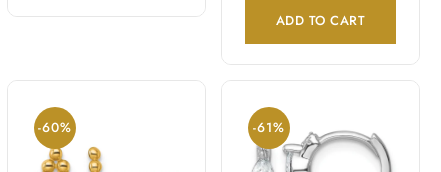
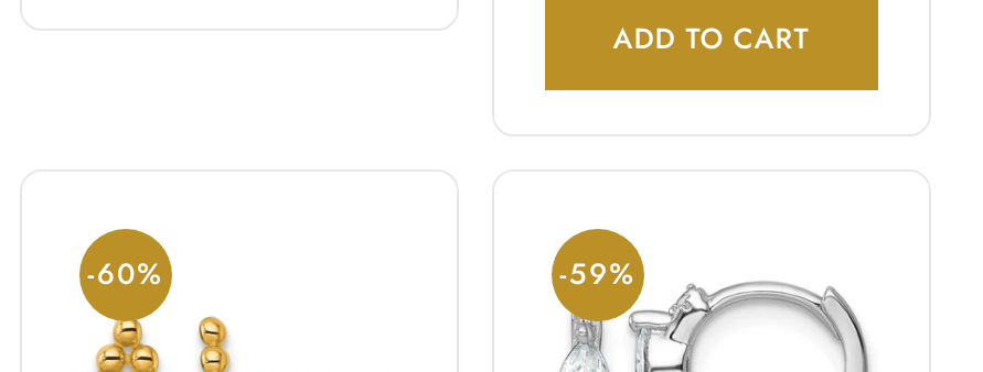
- -61%
+ -59%
